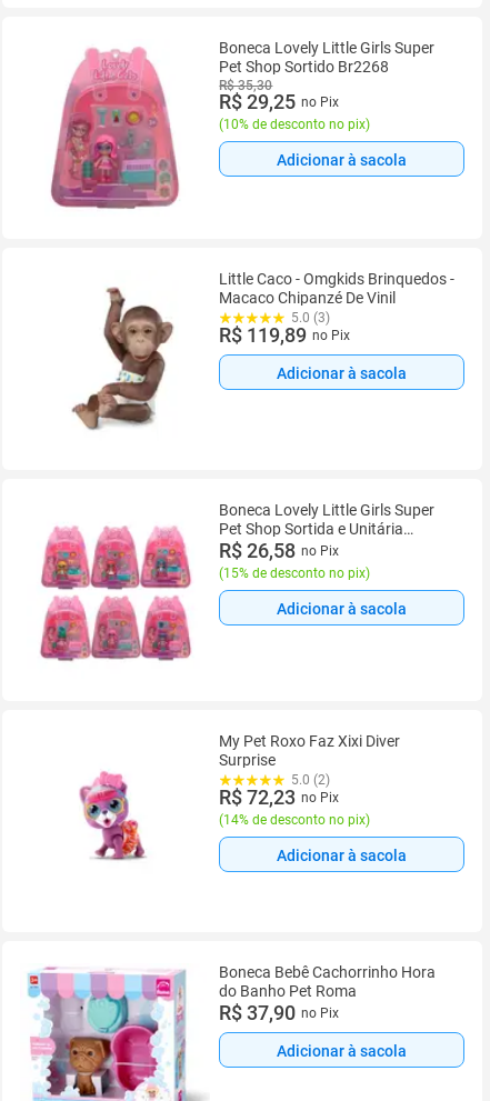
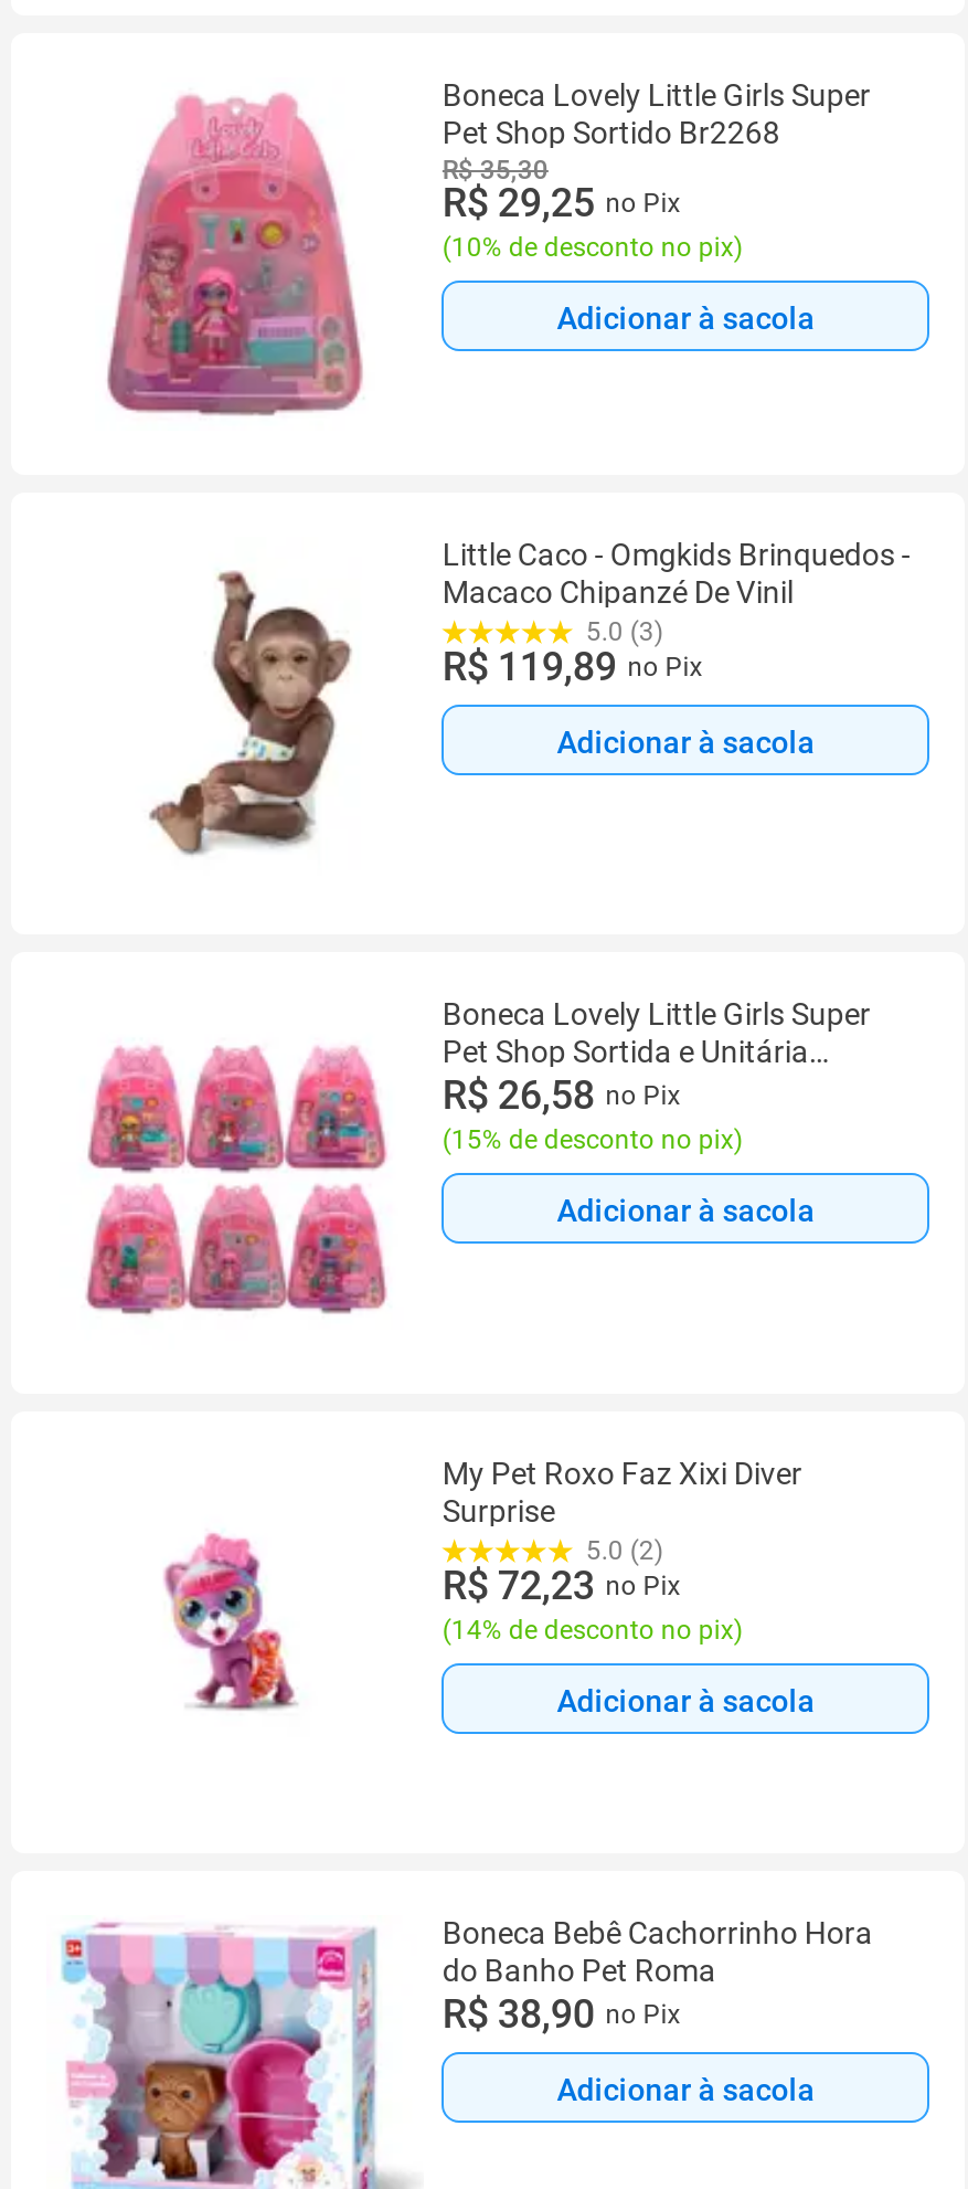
- R$ 37,90 no Pix
+ R$ 38,90 no Pix
